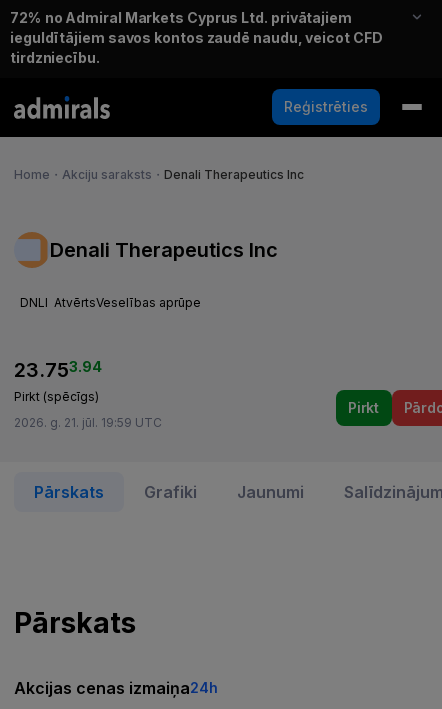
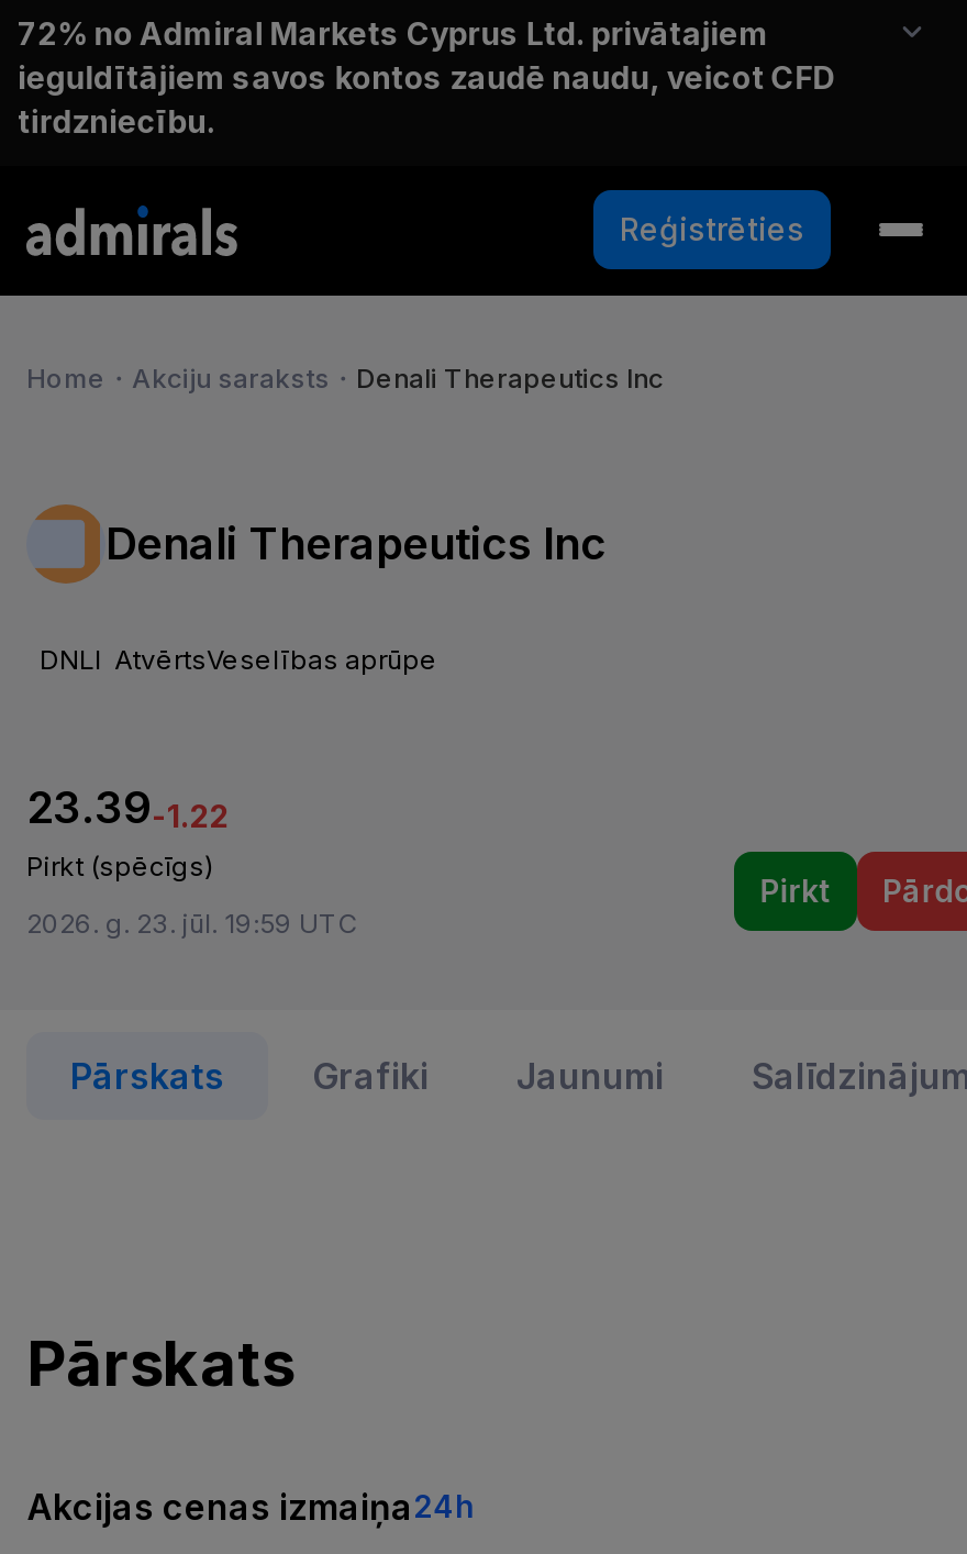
- 23.753.94
+ 23.39-1.22

- 2026. g. 21. jūl. 19:59 UTC
+ 2026. g. 23. jūl. 19:59 UTC
